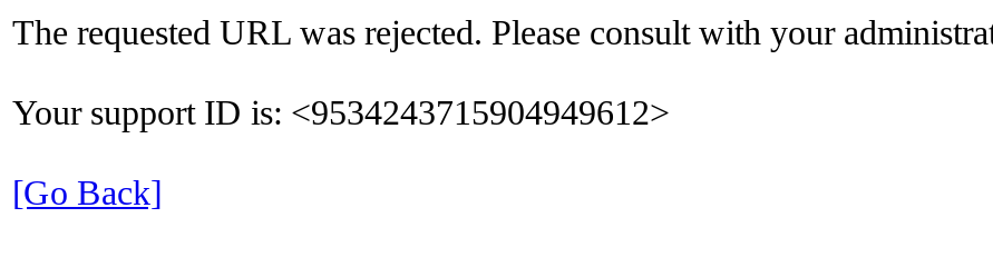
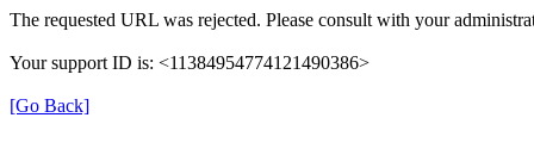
- Your support ID is: <9534243715904949612>
+ Your support ID is: <11384954774121490386>
